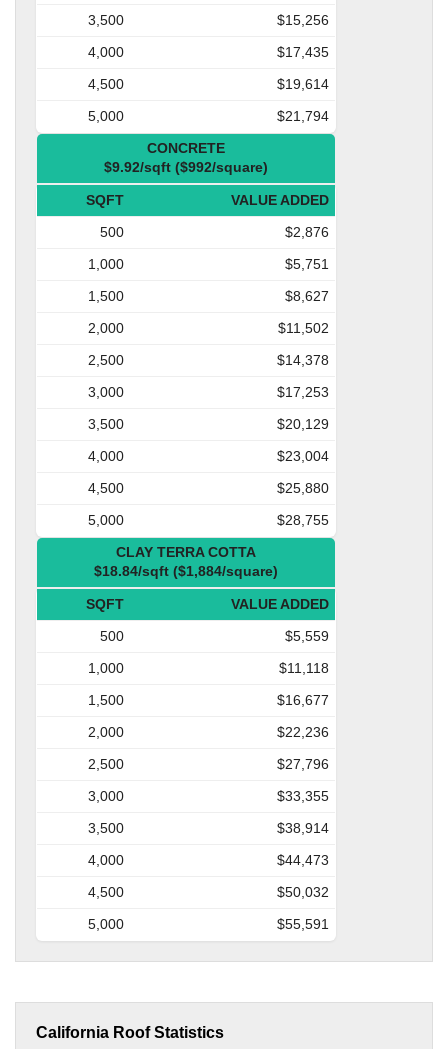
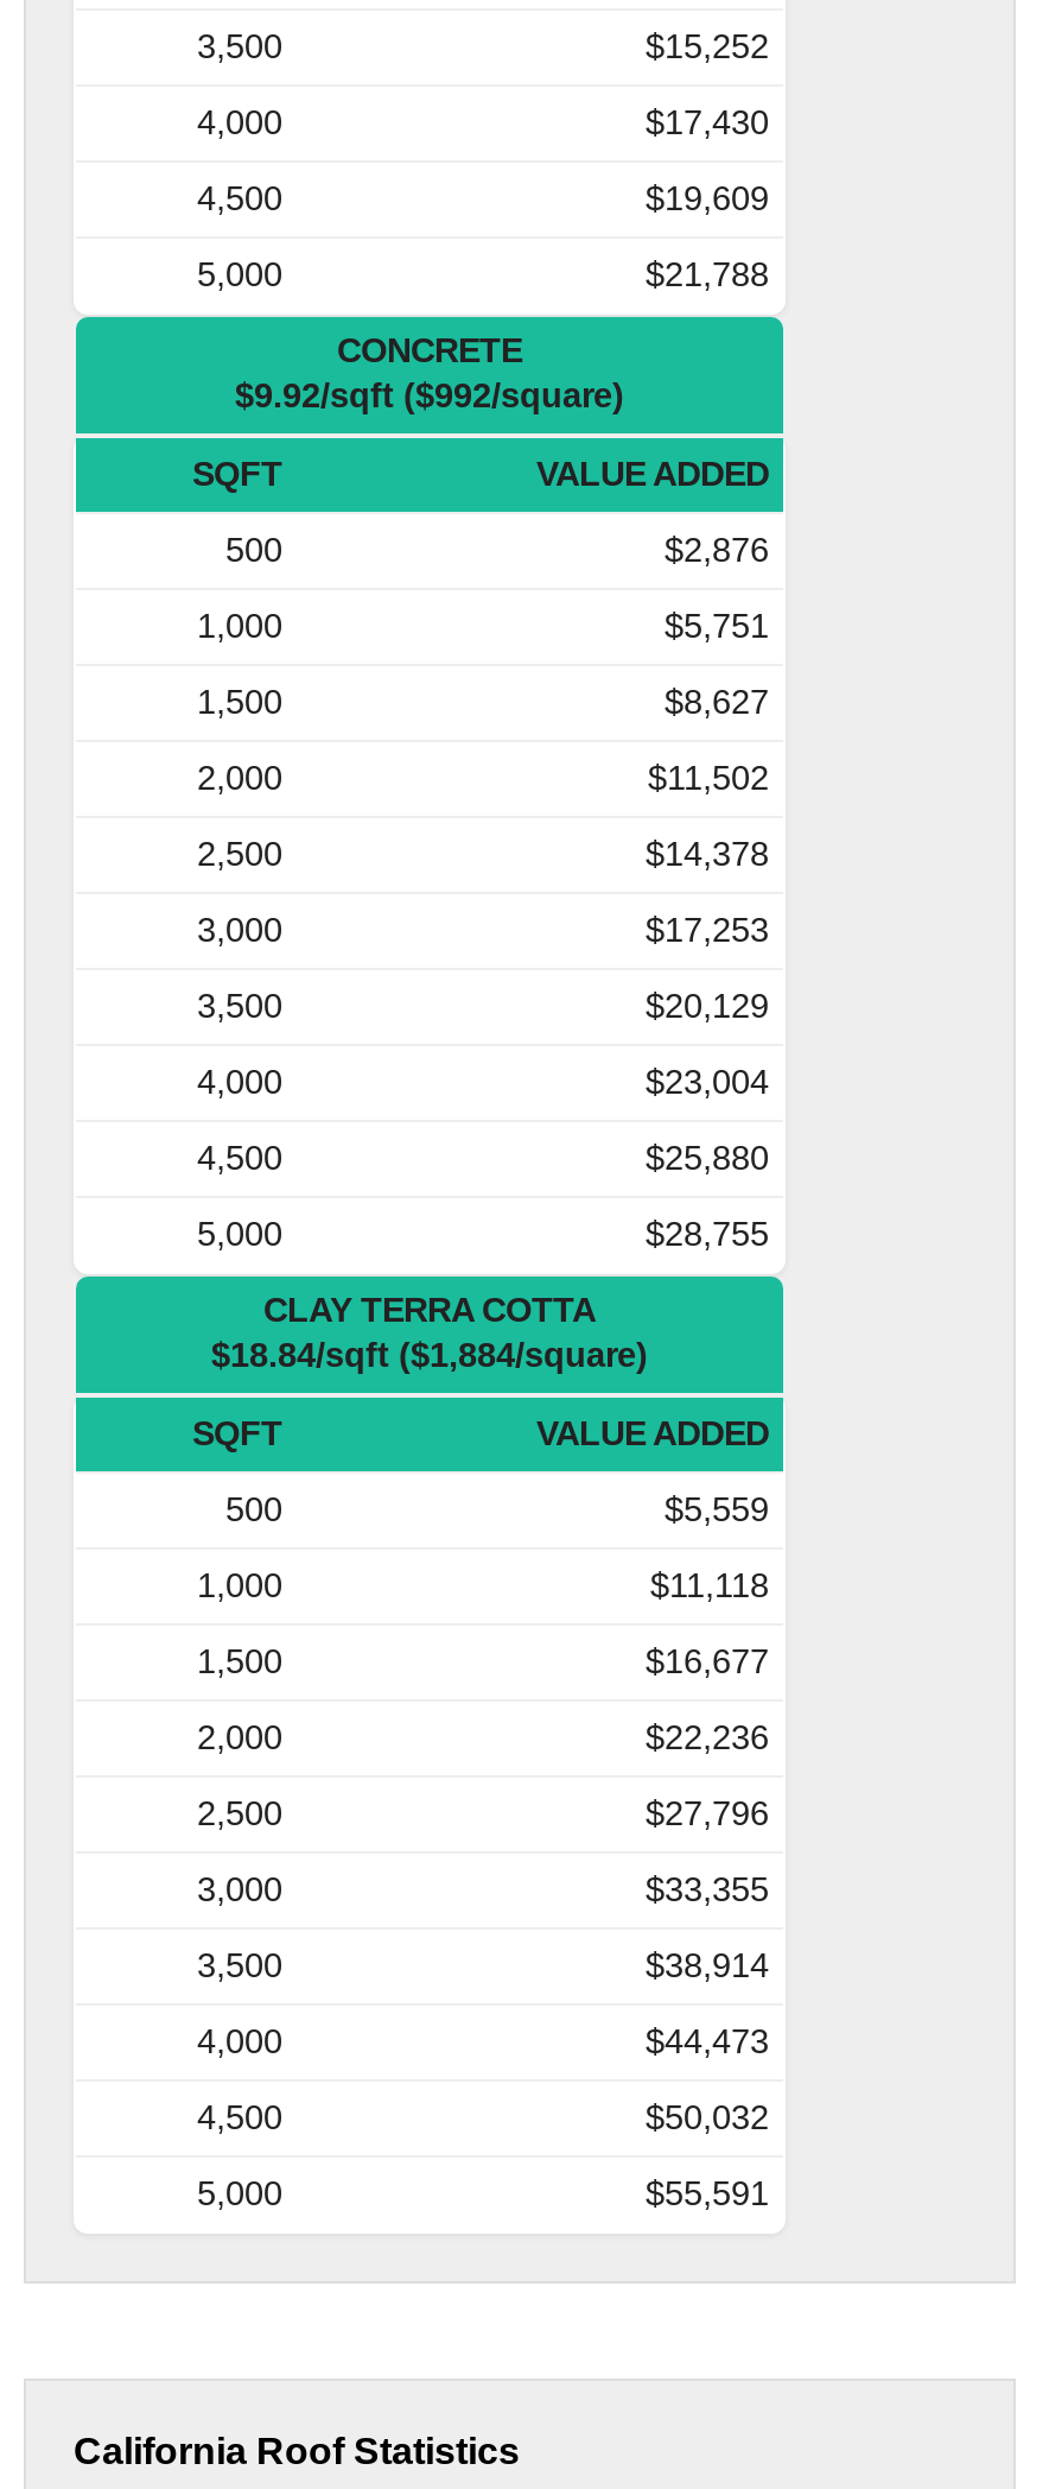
- $15,256
+ $15,252

- $17,435
+ $17,430

- $19,614
+ $19,609

- $21,794
+ $21,788
